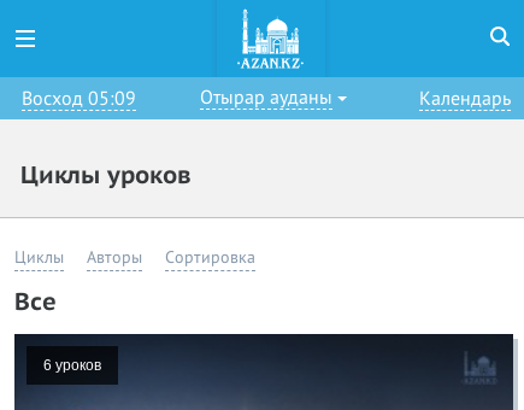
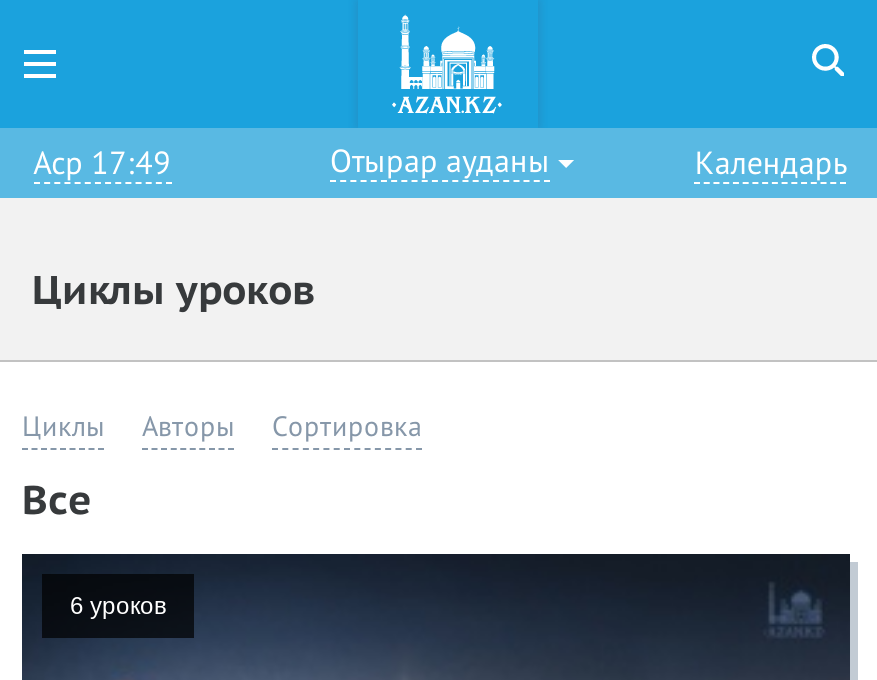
- Восход 05:09
+ Аср 17:49
